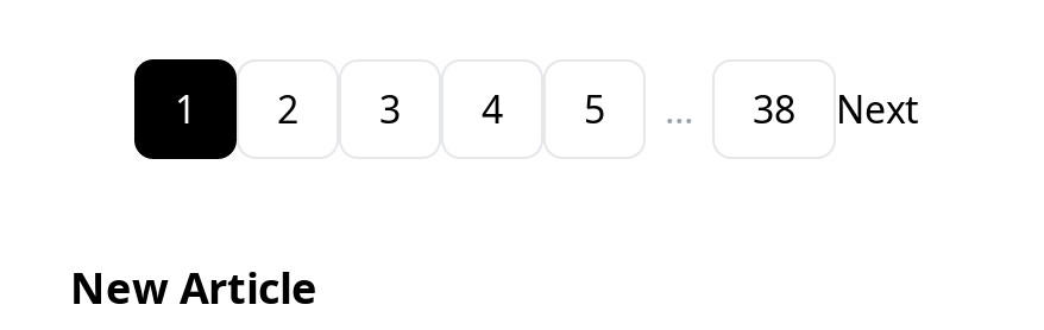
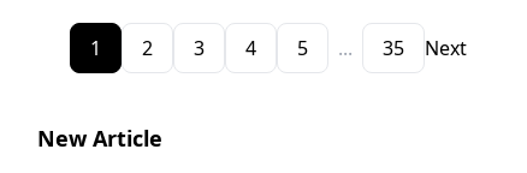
- 38
+ 35
